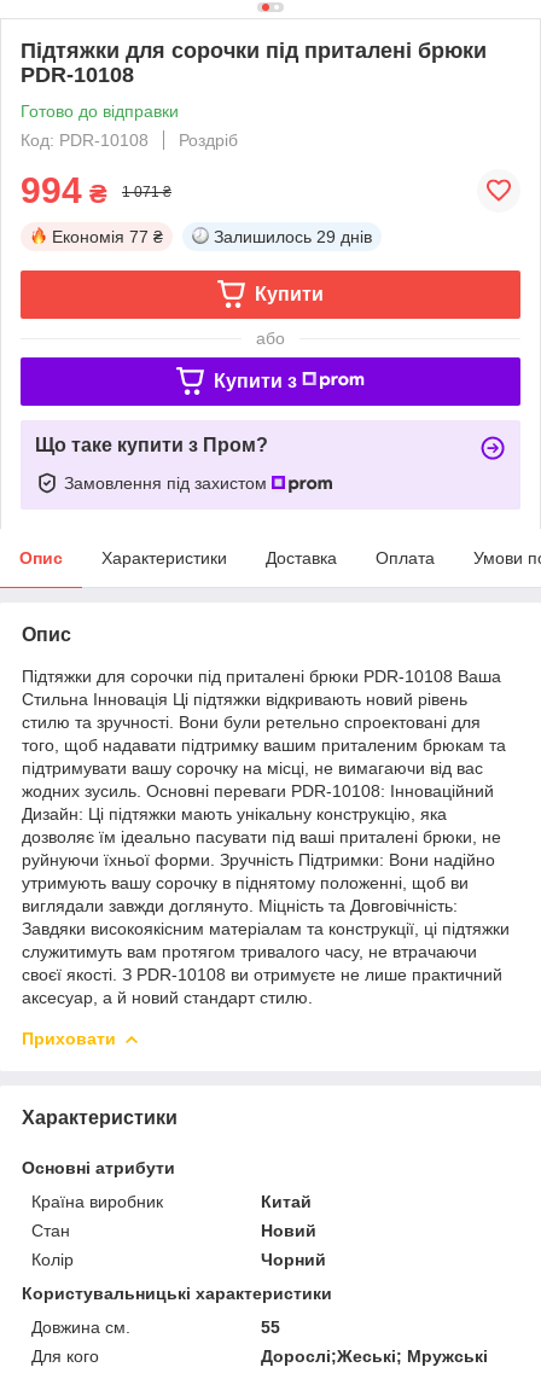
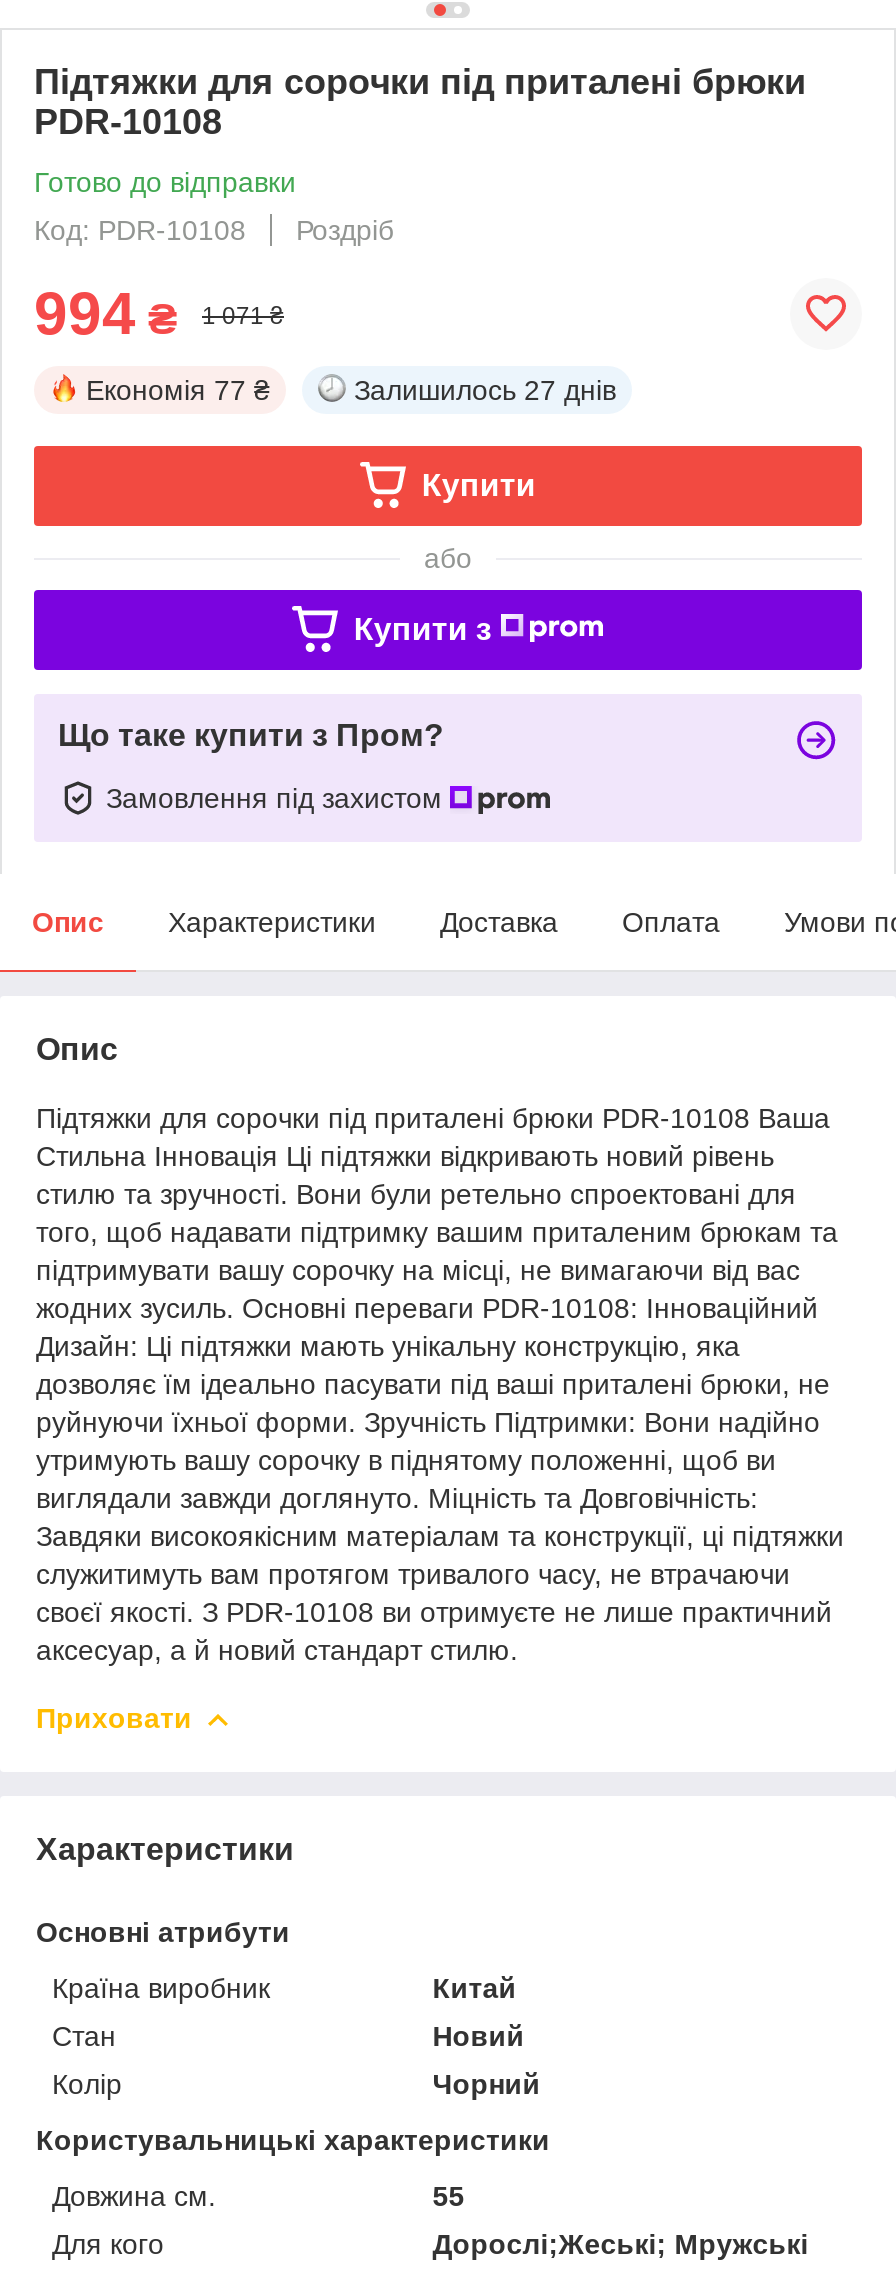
- Залишилось 29 днів
+ Залишилось 27 днів
